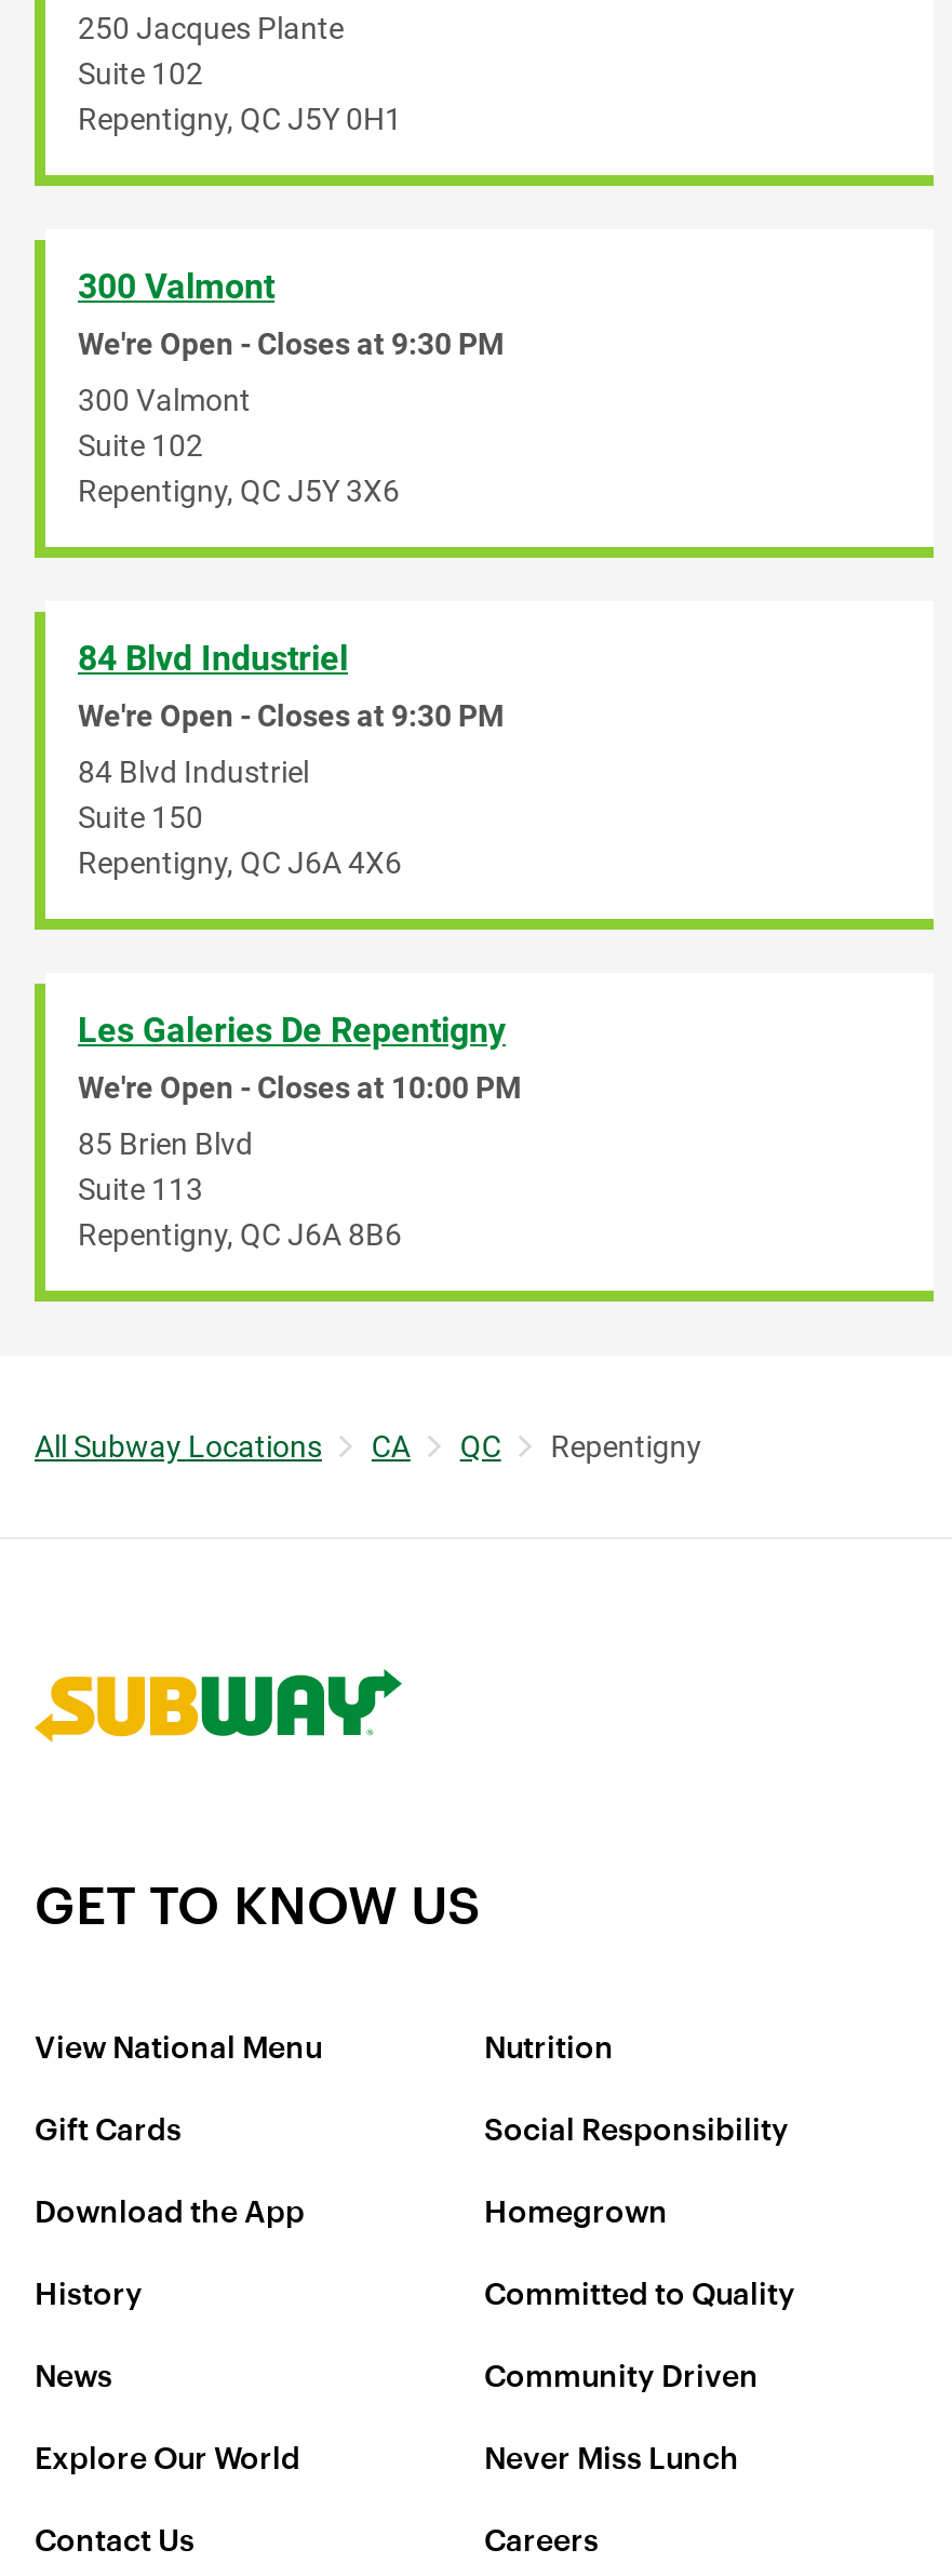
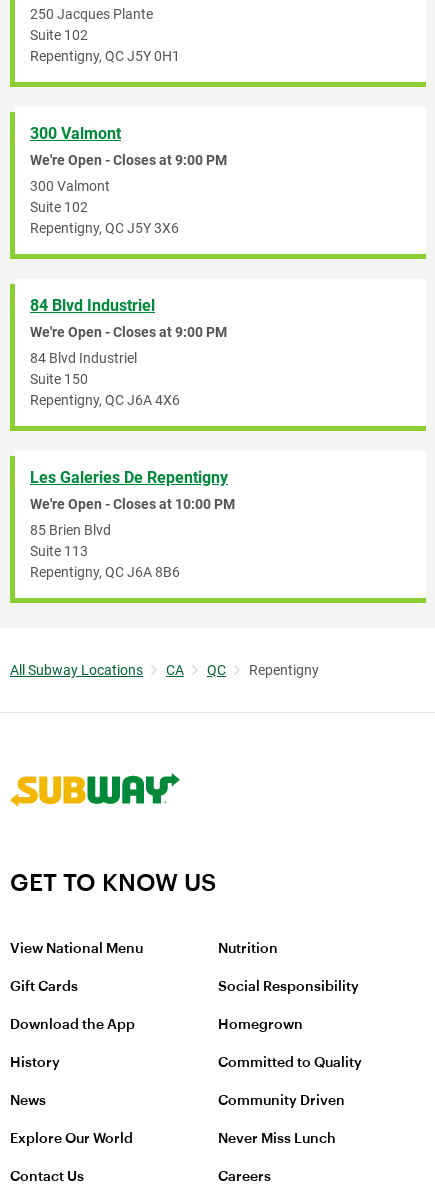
- We're Open - Closes at 9:30 PM
+ We're Open - Closes at 9:00 PM

- We're Open - Closes at 9:30 PM
+ We're Open - Closes at 9:00 PM
